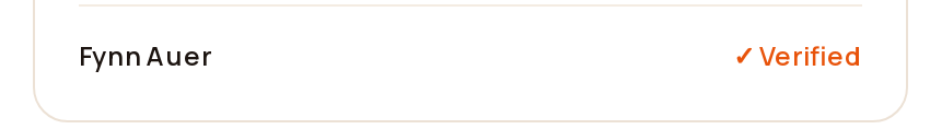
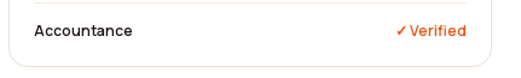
- Fynn Auer
+ Accountance
